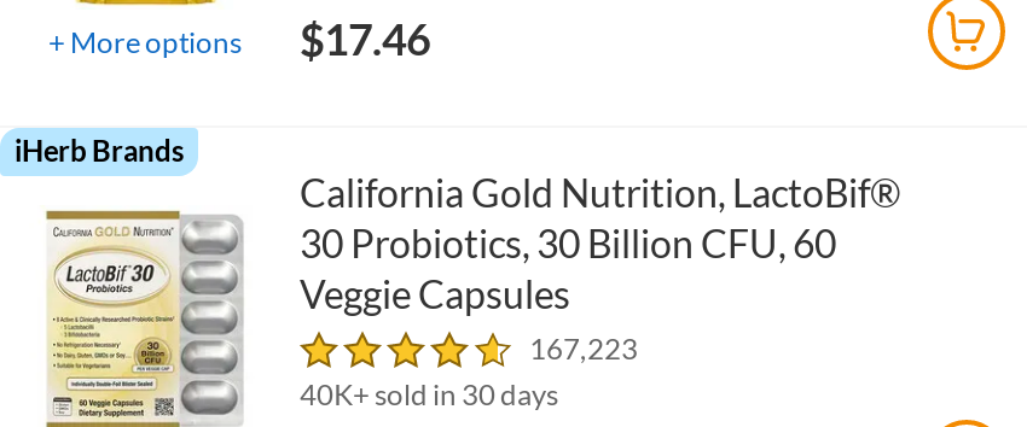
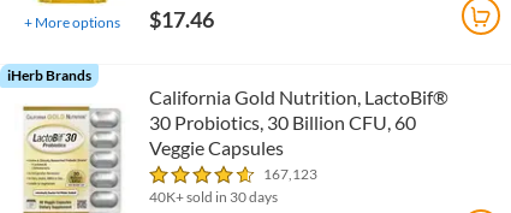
- 167,223
+ 167,123
